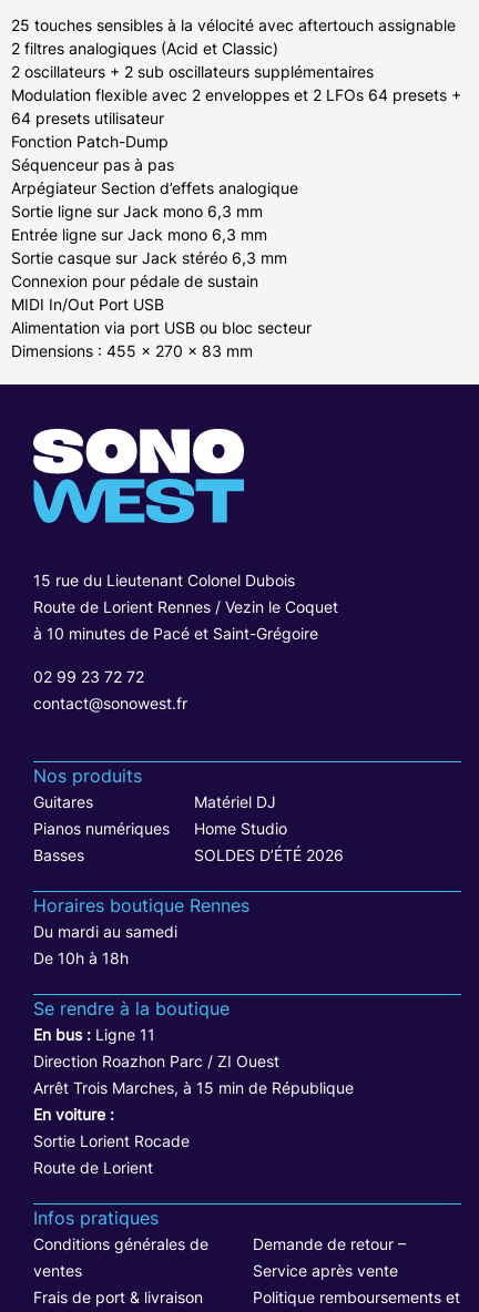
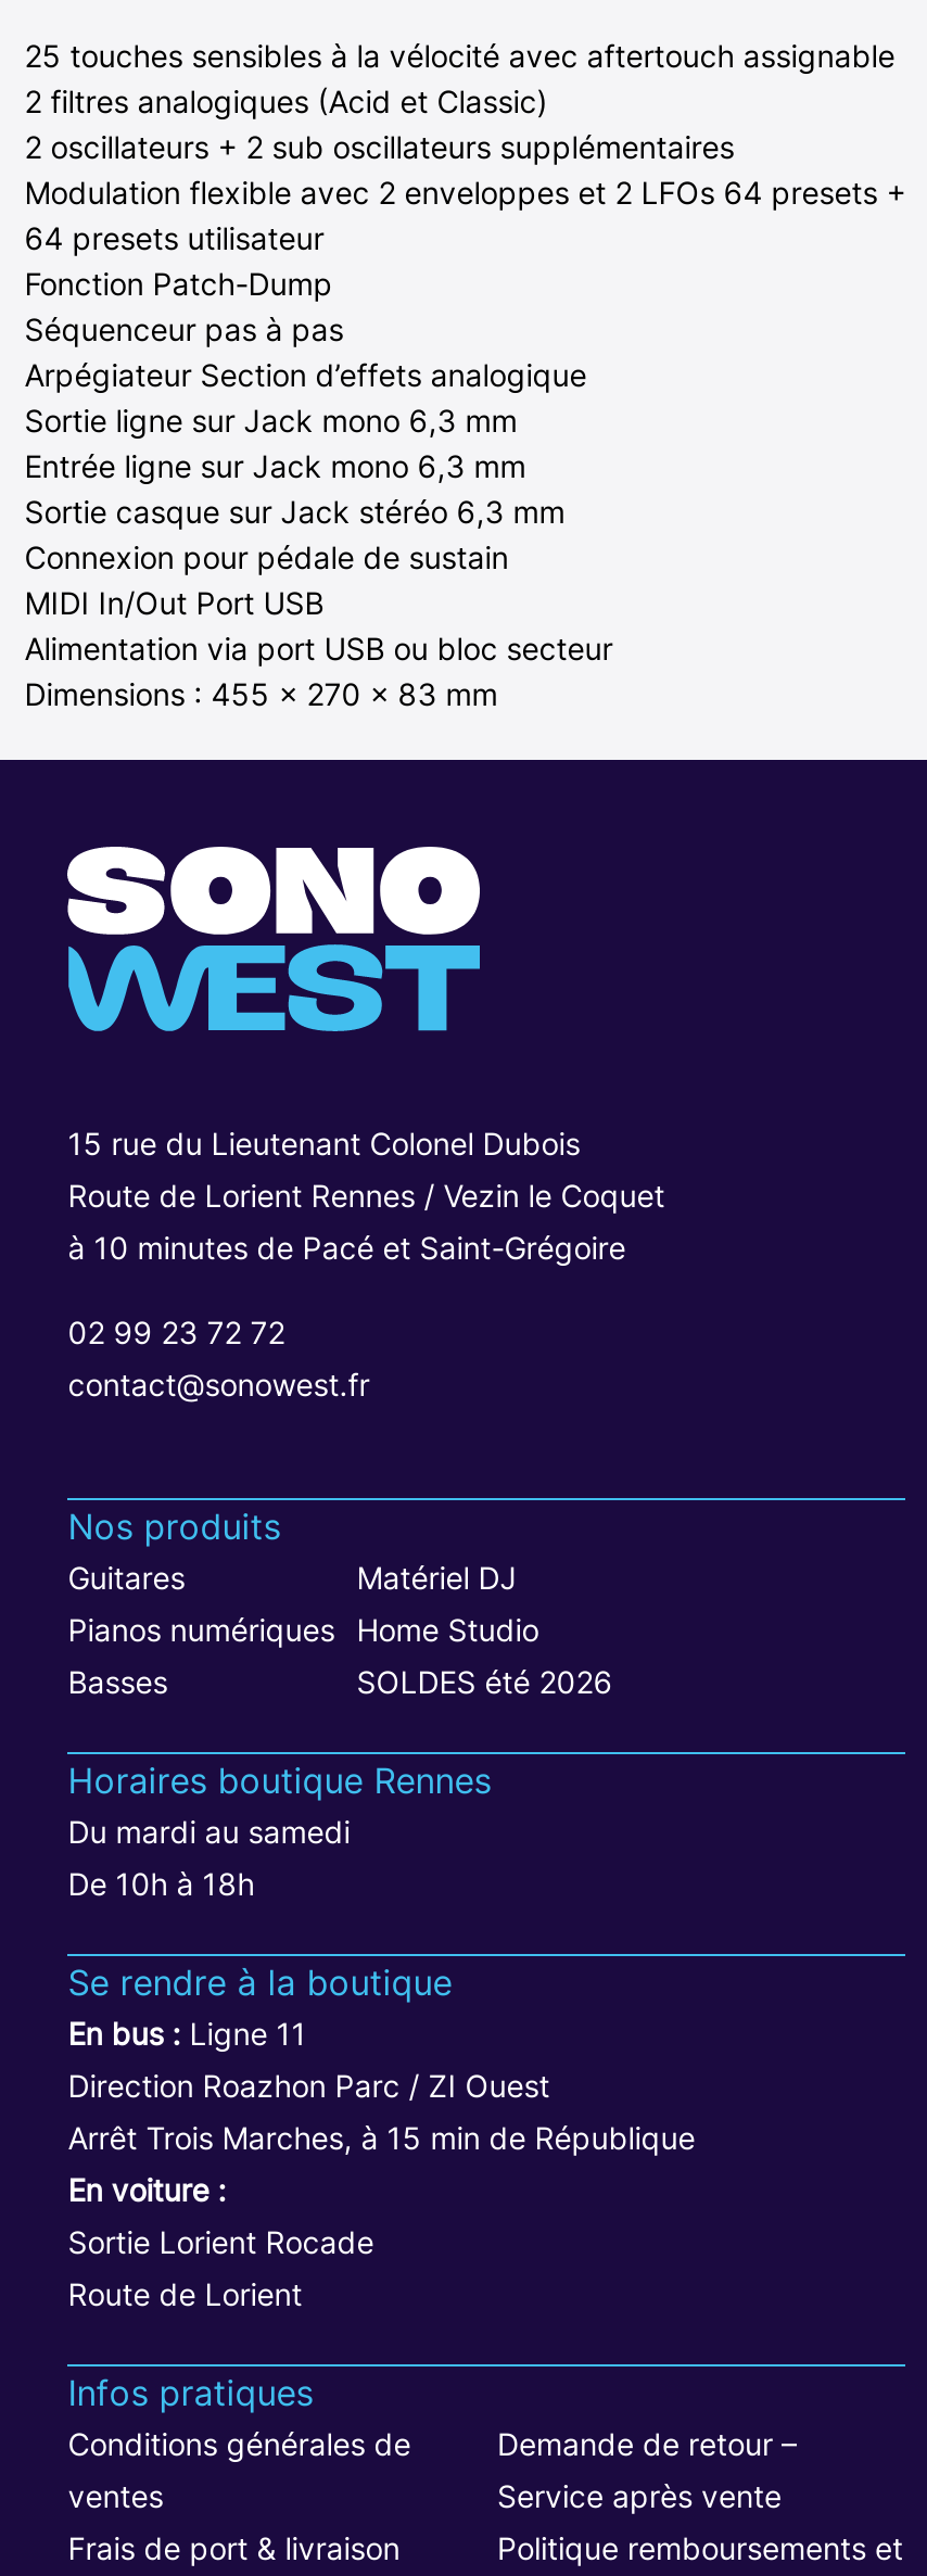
- SOLDES D’ÉTÉ 2026
+ SOLDES été 2026
